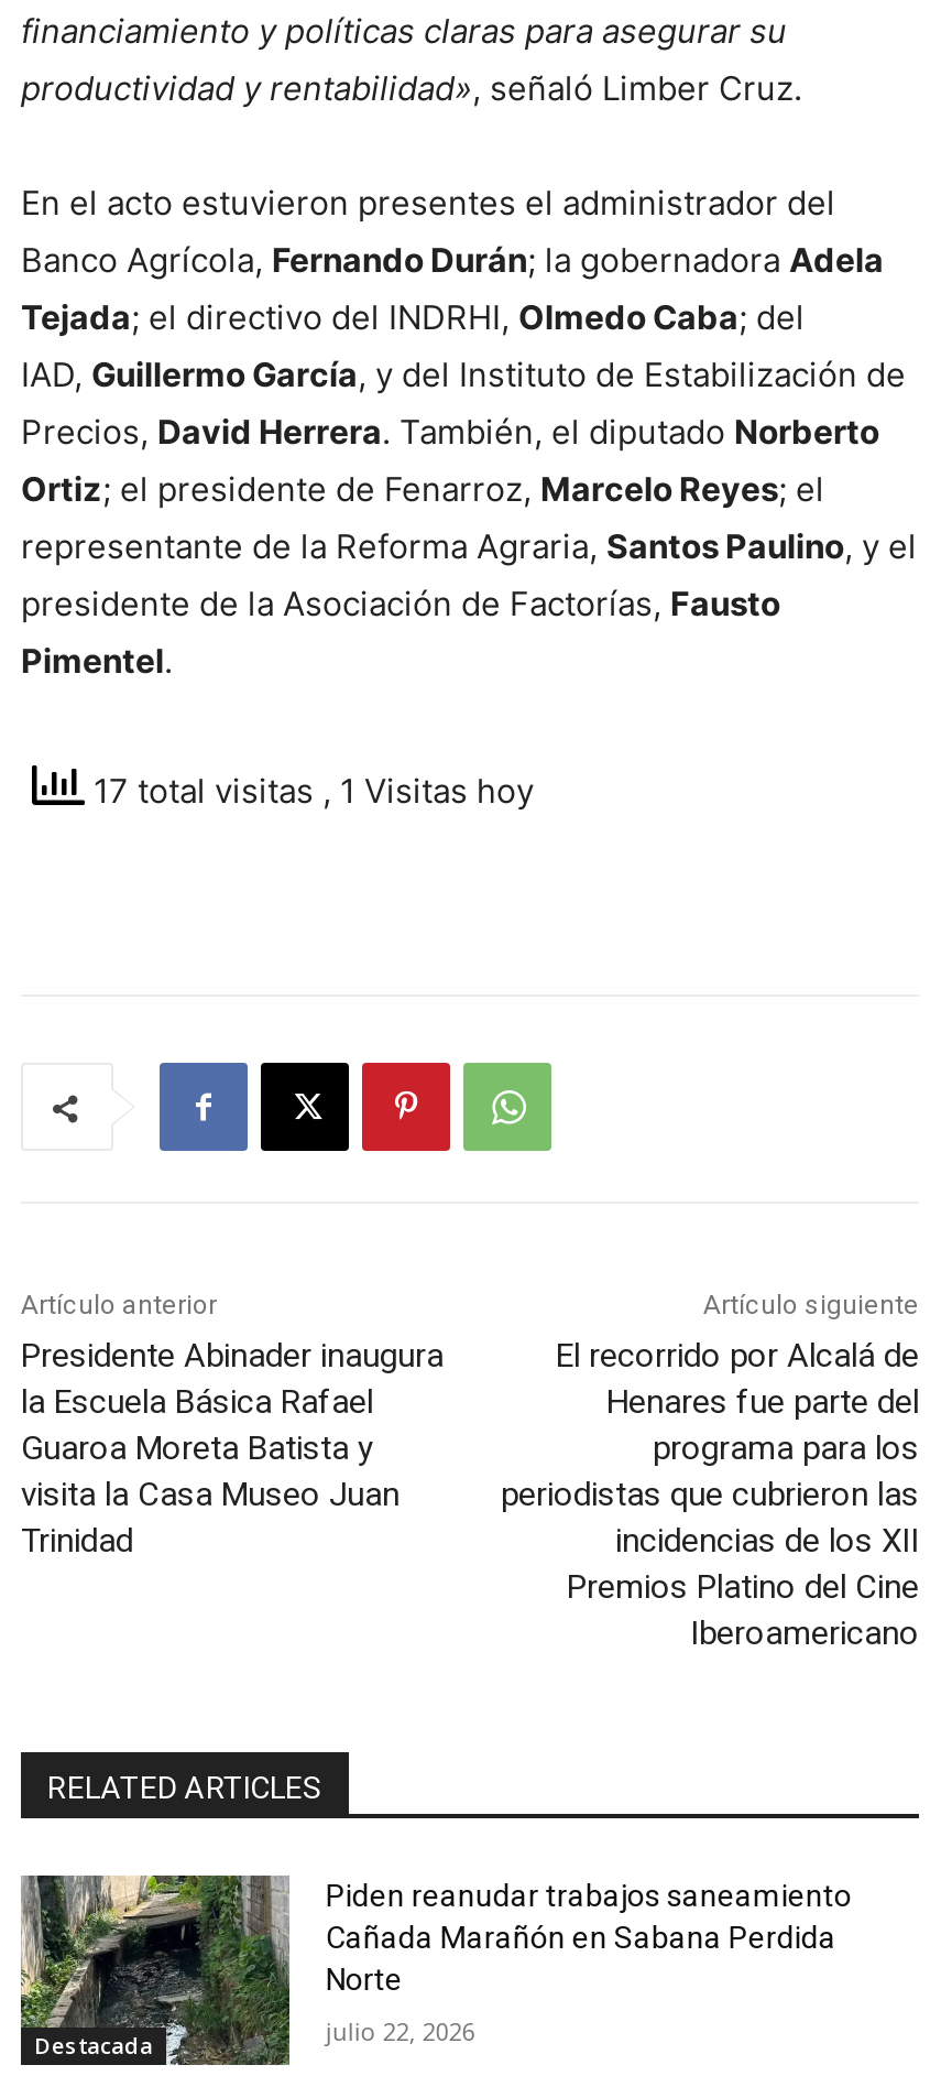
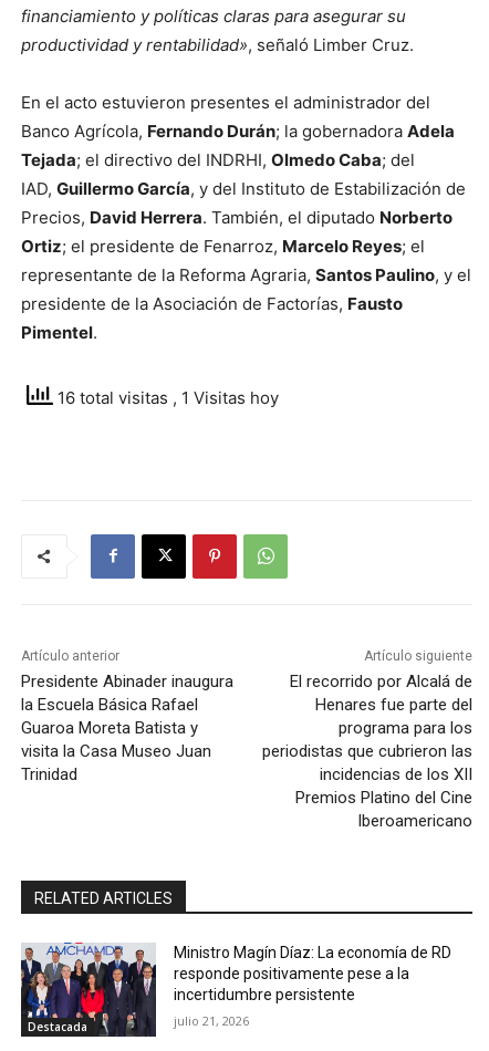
- 17 total visitas, 1 Visitas hoy
+ 16 total visitas, 1 Visitas hoy

- [image]
- Piden reanudar trabajos saneamiento
- Cañada Marañón en Sabana Perdida
- Norte
+ [image]
+ Ministro Magín Díaz: La economía de RD
+ responde positivamente pese a la
+ incertidumbre persistente

- julio 22, 2026
+ julio 21, 2026
